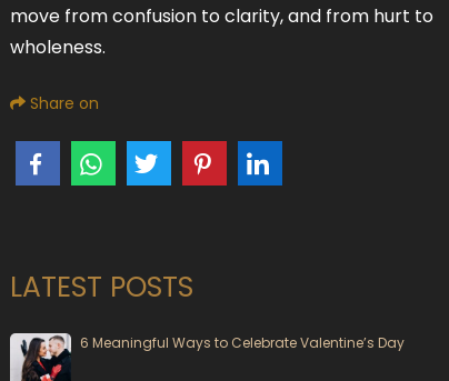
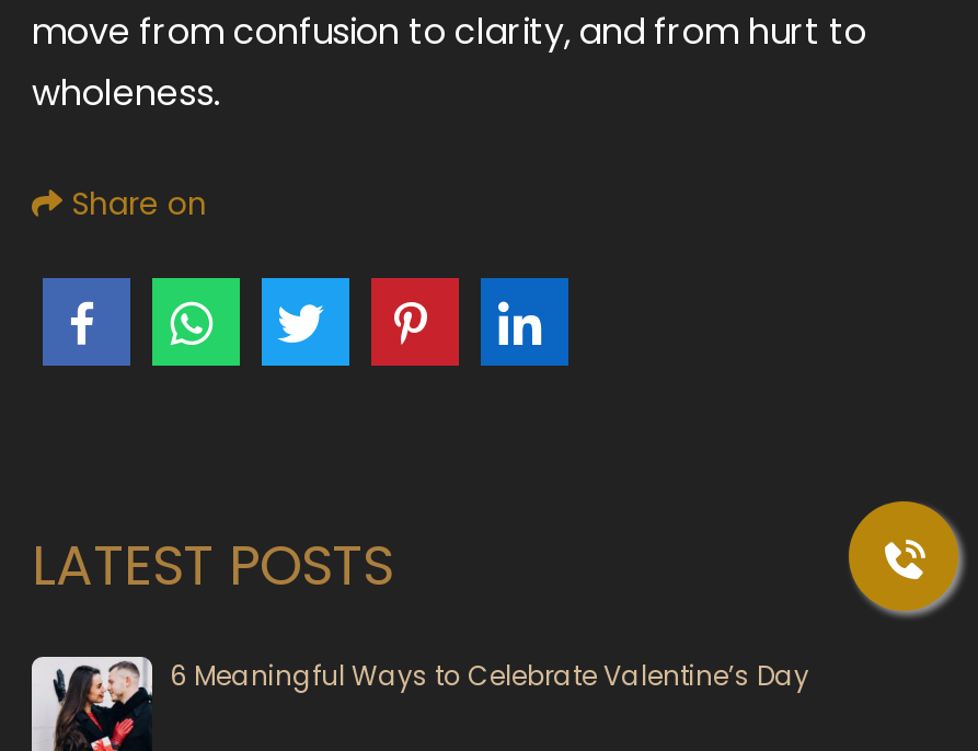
+ [image]
